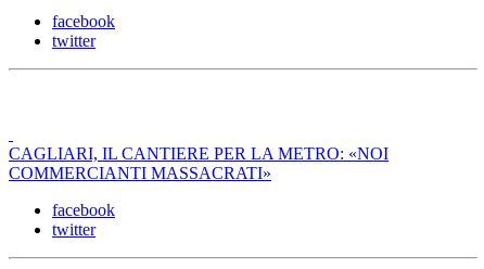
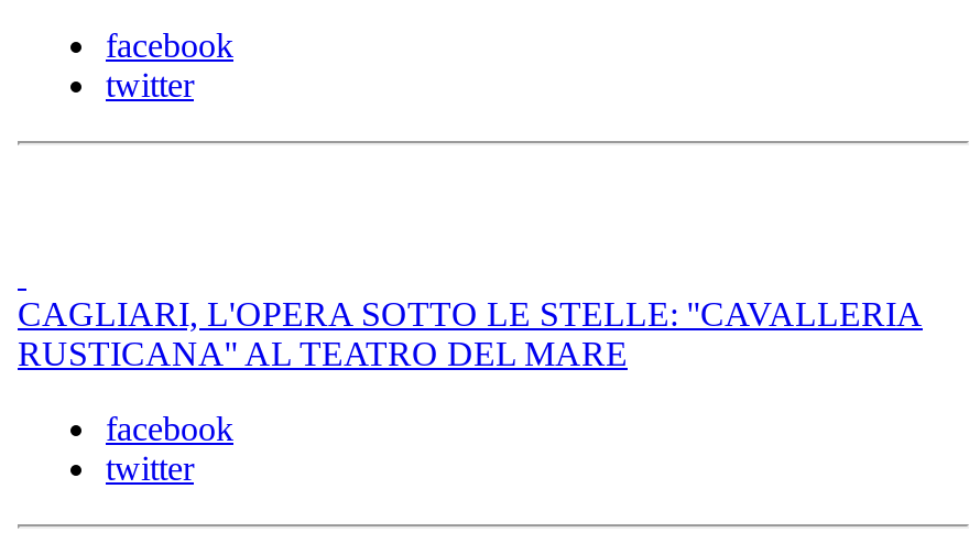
- CAGLIARI, IL CANTIERE PER LA METRO: «NOI
- COMMERCIANTI MASSACRATI»
+ CAGLIARI, L'OPERA SOTTO LE STELLE: ''CAVALLERIA
+ RUSTICANA'' AL TEATRO DEL MARE
